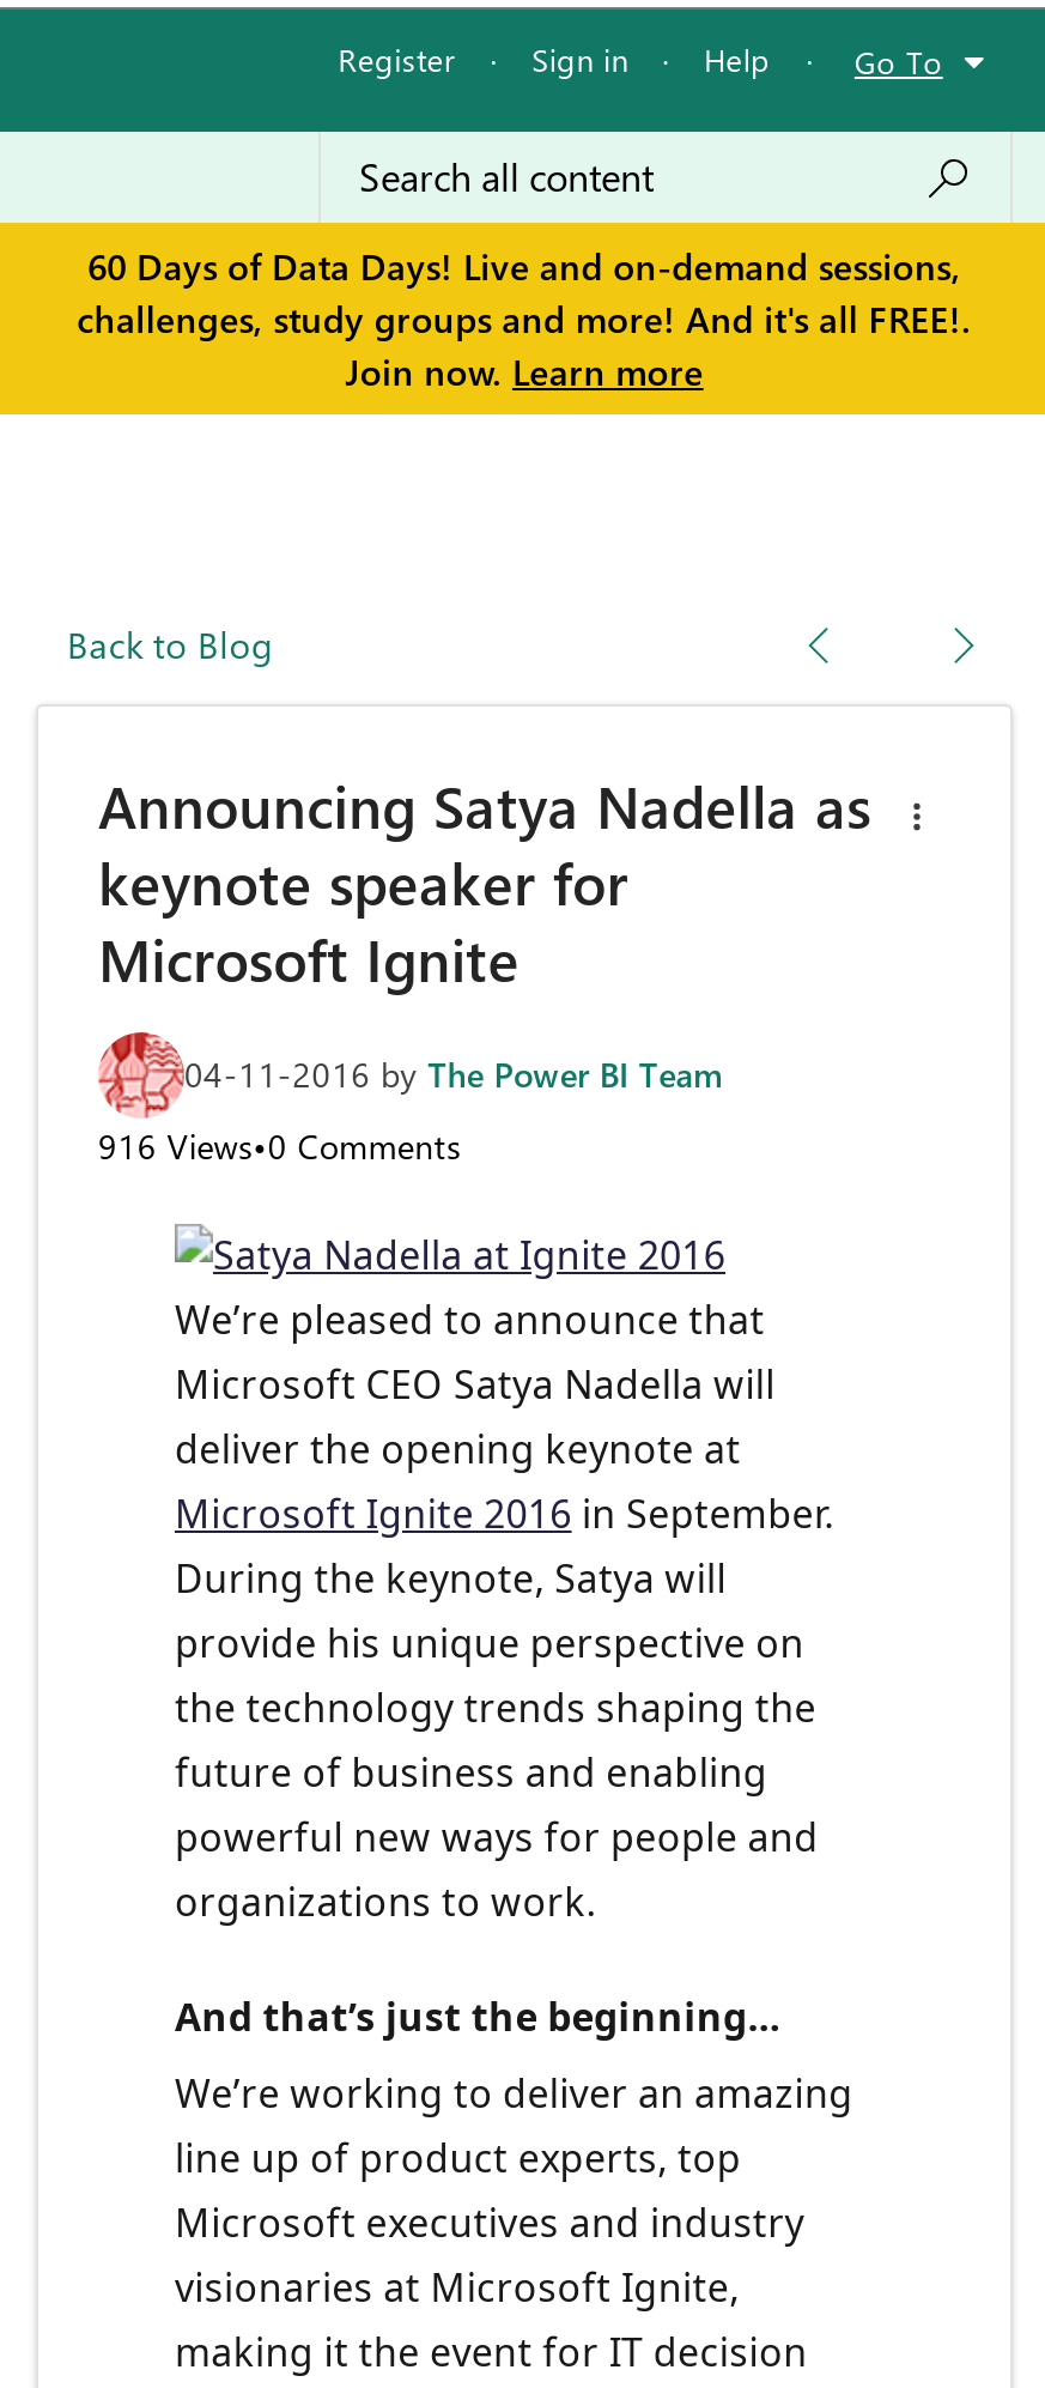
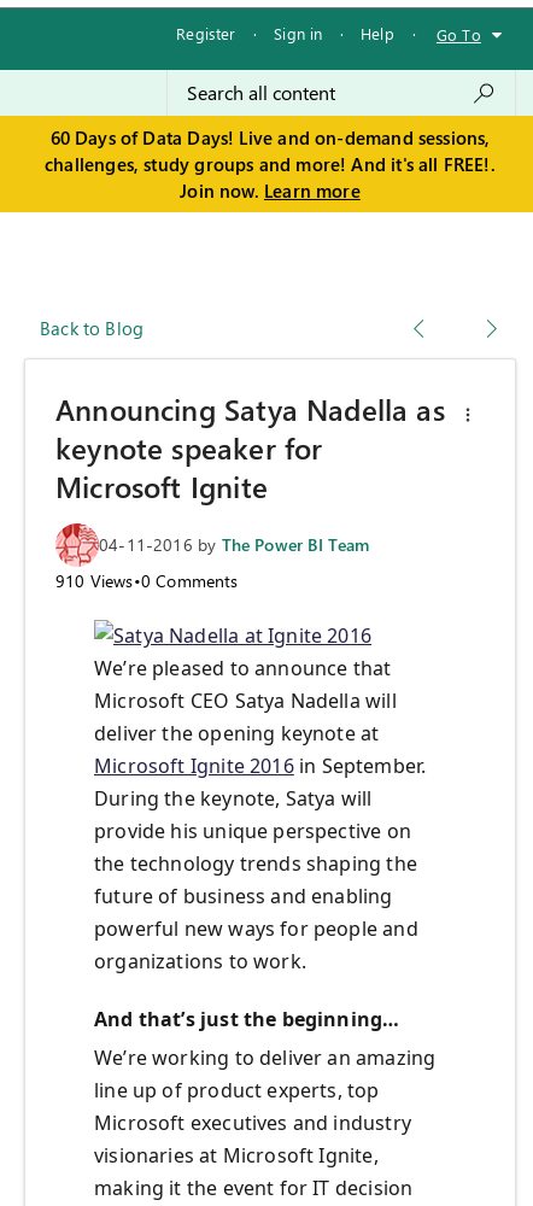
- 916 Views•0 Comments
+ 910 Views•0 Comments
